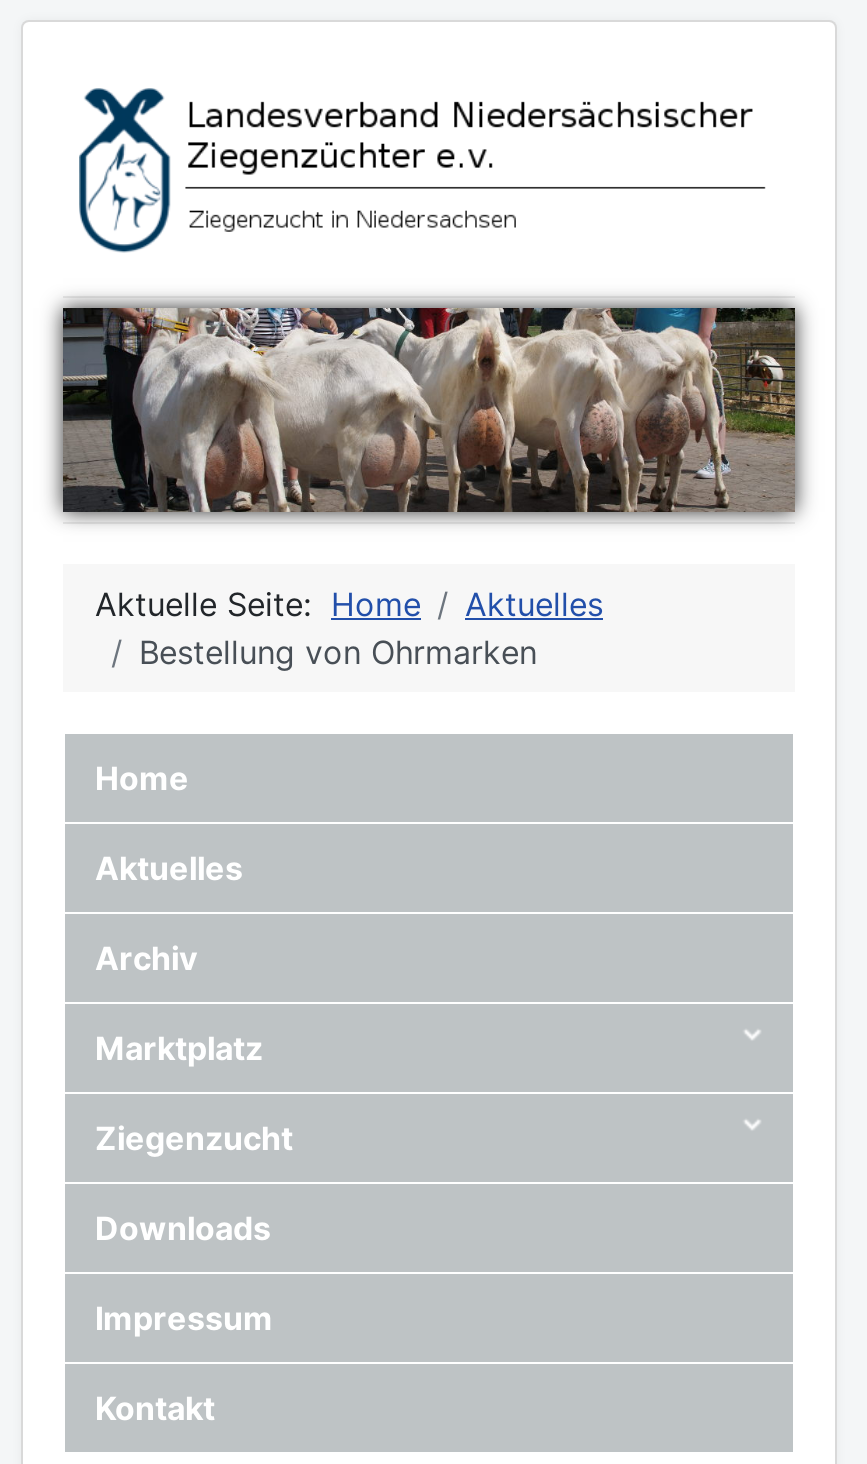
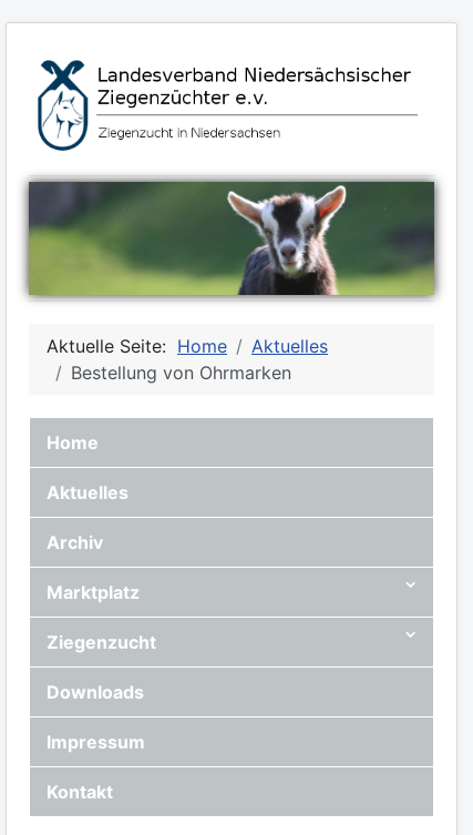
- [image]
+ [image]
